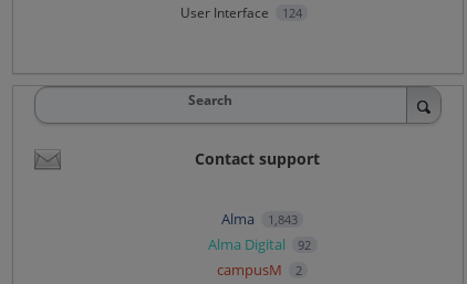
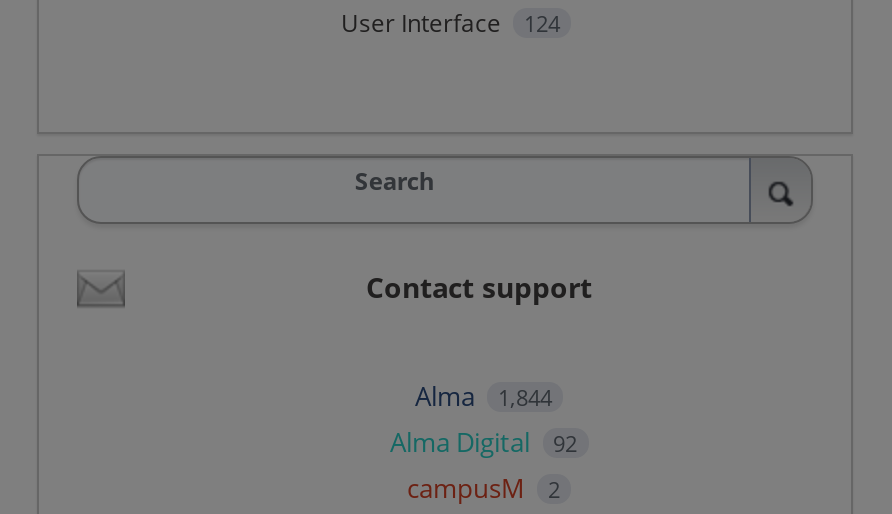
- Alma 1,843
+ Alma 1,844
